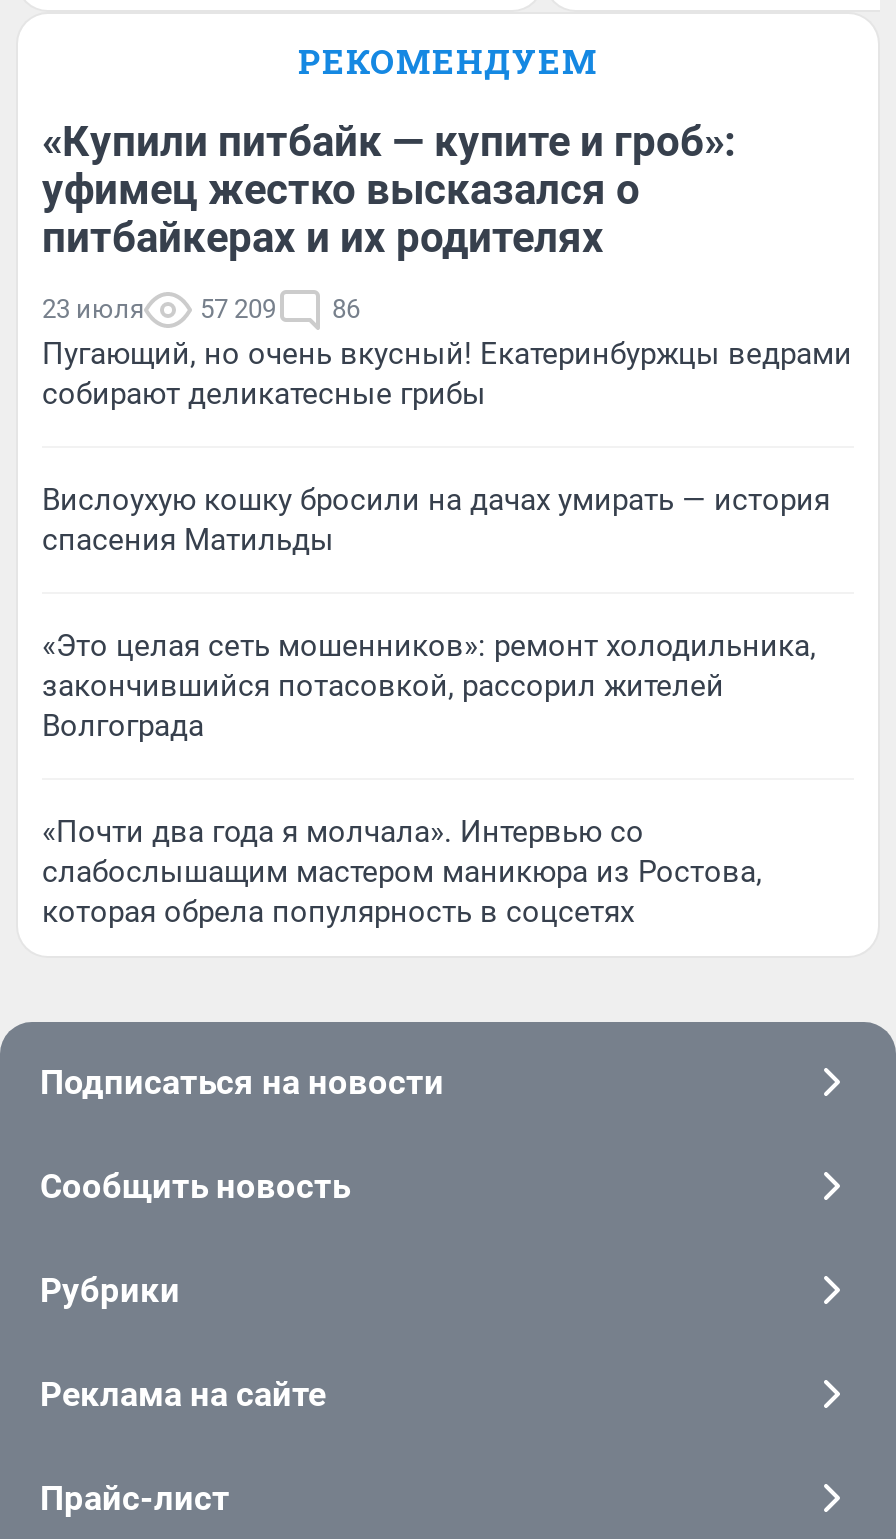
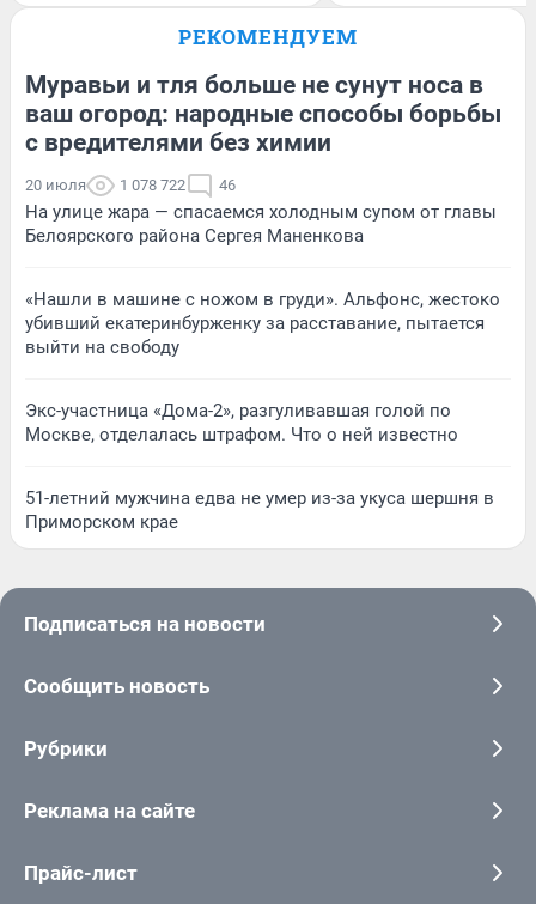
- «Купили питбайк — купите и гроб»:
- уфимец жестко высказался о
- питбайкерах и их родителях
+ Муравьи и тля больше не сунут носа в
+ ваш огород: народные способы борьбы
+ с вредителями без химии

- 23 июля
- 57 209
- 86
- Пугающий, но очень вкусный! Екатеринбуржцы ведрами
- собирают деликатесные грибы
+ 20 июля
+ 1 078 722
+ 46
+ На улице жара — спасаемся холодным супом от главы
+ Белоярского района Сергея Маненкова

- Вислоухую кошку бросили на дачах умирать — история
- спасения Матильды
+ «Нашли в машине с ножом в груди». Альфонс, жестоко
+ убивший екатеринбурженку за расставание, пытается
+ выйти на свободу

- «Это целая сеть мошенников»: ремонт холодильника,
- закончившийся потасовкой, рассорил жителей
- Волгограда
+ Экс-участница «Дома-2», разгуливавшая голой по
+ Москве, отделалась штрафом. Что о ней известно

- «Почти два года я молчала». Интервью со
- слабослышащим мастером маникюра из Ростова,
- которая обрела популярность в соцсетях
+ 51-летний мужчина едва не умер из-за укуса шершня в
+ Приморском крае
